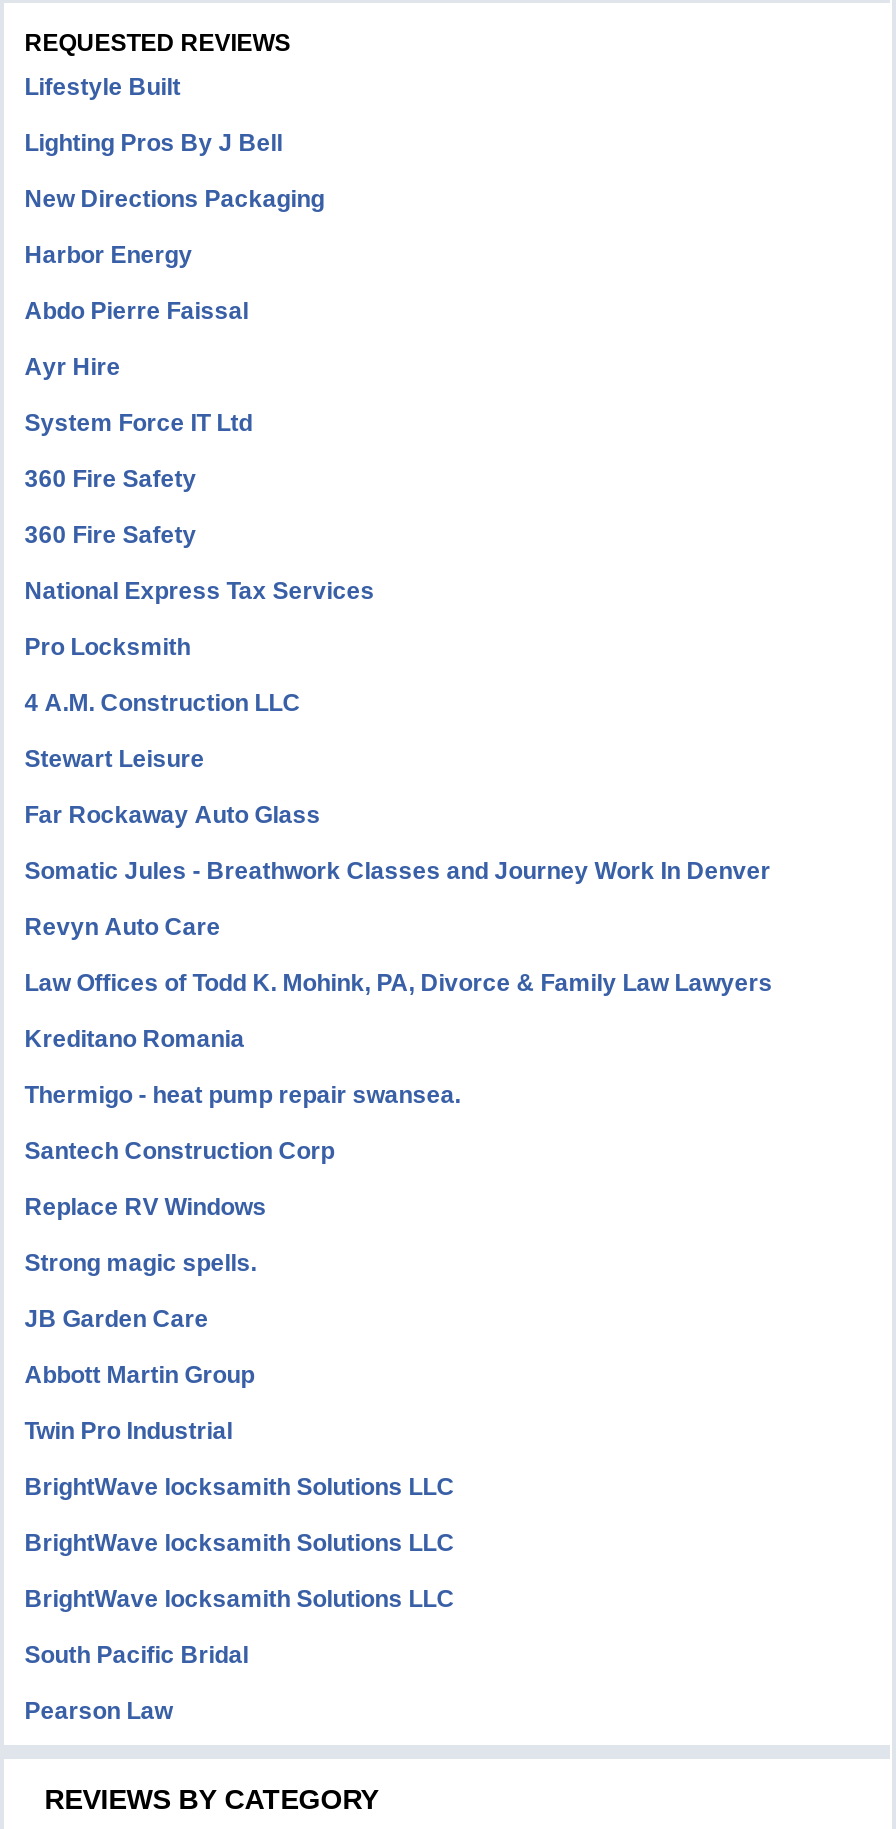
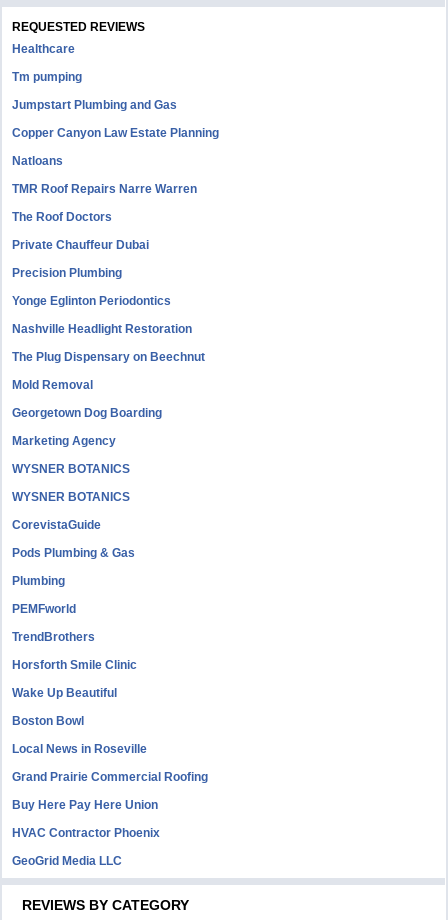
- Lifestyle Built
+ Healthcare

- Lighting Pros By J Bell
+ Tm pumping

- New Directions Packaging
+ Jumpstart Plumbing and Gas

- Harbor Energy
+ Copper Canyon Law Estate Planning

- Abdo Pierre Faissal
+ Natloans

- Ayr Hire
+ TMR Roof Repairs Narre Warren

- System Force IT Ltd
+ The Roof Doctors

- 360 Fire Safety
+ Private Chauffeur Dubai

- 360 Fire Safety
+ Precision Plumbing

- National Express Tax Services
+ Yonge Eglinton Periodontics

- Pro Locksmith
+ Nashville Headlight Restoration

- 4 A.M. Construction LLC
+ The Plug Dispensary on Beechnut

- Stewart Leisure
+ Mold Removal

- Far Rockaway Auto Glass
+ Georgetown Dog Boarding

- Somatic Jules - Breathwork Classes and Journey Work In Denver
+ Marketing Agency

- Revyn Auto Care
+ WYSNER BOTANICS

- Law Offices of Todd K. Mohink, PA, Divorce & Family Law Lawyers
+ WYSNER BOTANICS

- Kreditano Romania
+ CorevistaGuide

- Thermigo - heat pump repair swansea.
+ Pods Plumbing & Gas

- Santech Construction Corp
+ Plumbing

- Replace RV Windows
+ PEMFworld

- Strong magic spells.
+ TrendBrothers

- JB Garden Care
+ Horsforth Smile Clinic

- Abbott Martin Group
+ Wake Up Beautiful

- Twin Pro Industrial
+ Boston Bowl

- BrightWave locksamith Solutions LLC
+ Local News in Roseville

- BrightWave locksamith Solutions LLC
+ Grand Prairie Commercial Roofing

- BrightWave locksamith Solutions LLC
+ Buy Here Pay Here Union

- South Pacific Bridal
+ HVAC Contractor Phoenix

- Pearson Law
+ GeoGrid Media LLC
